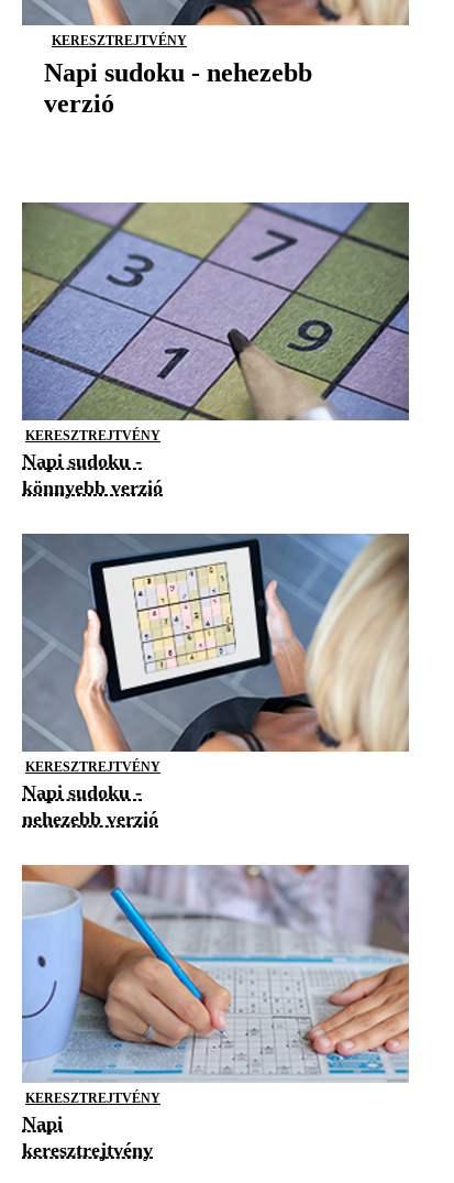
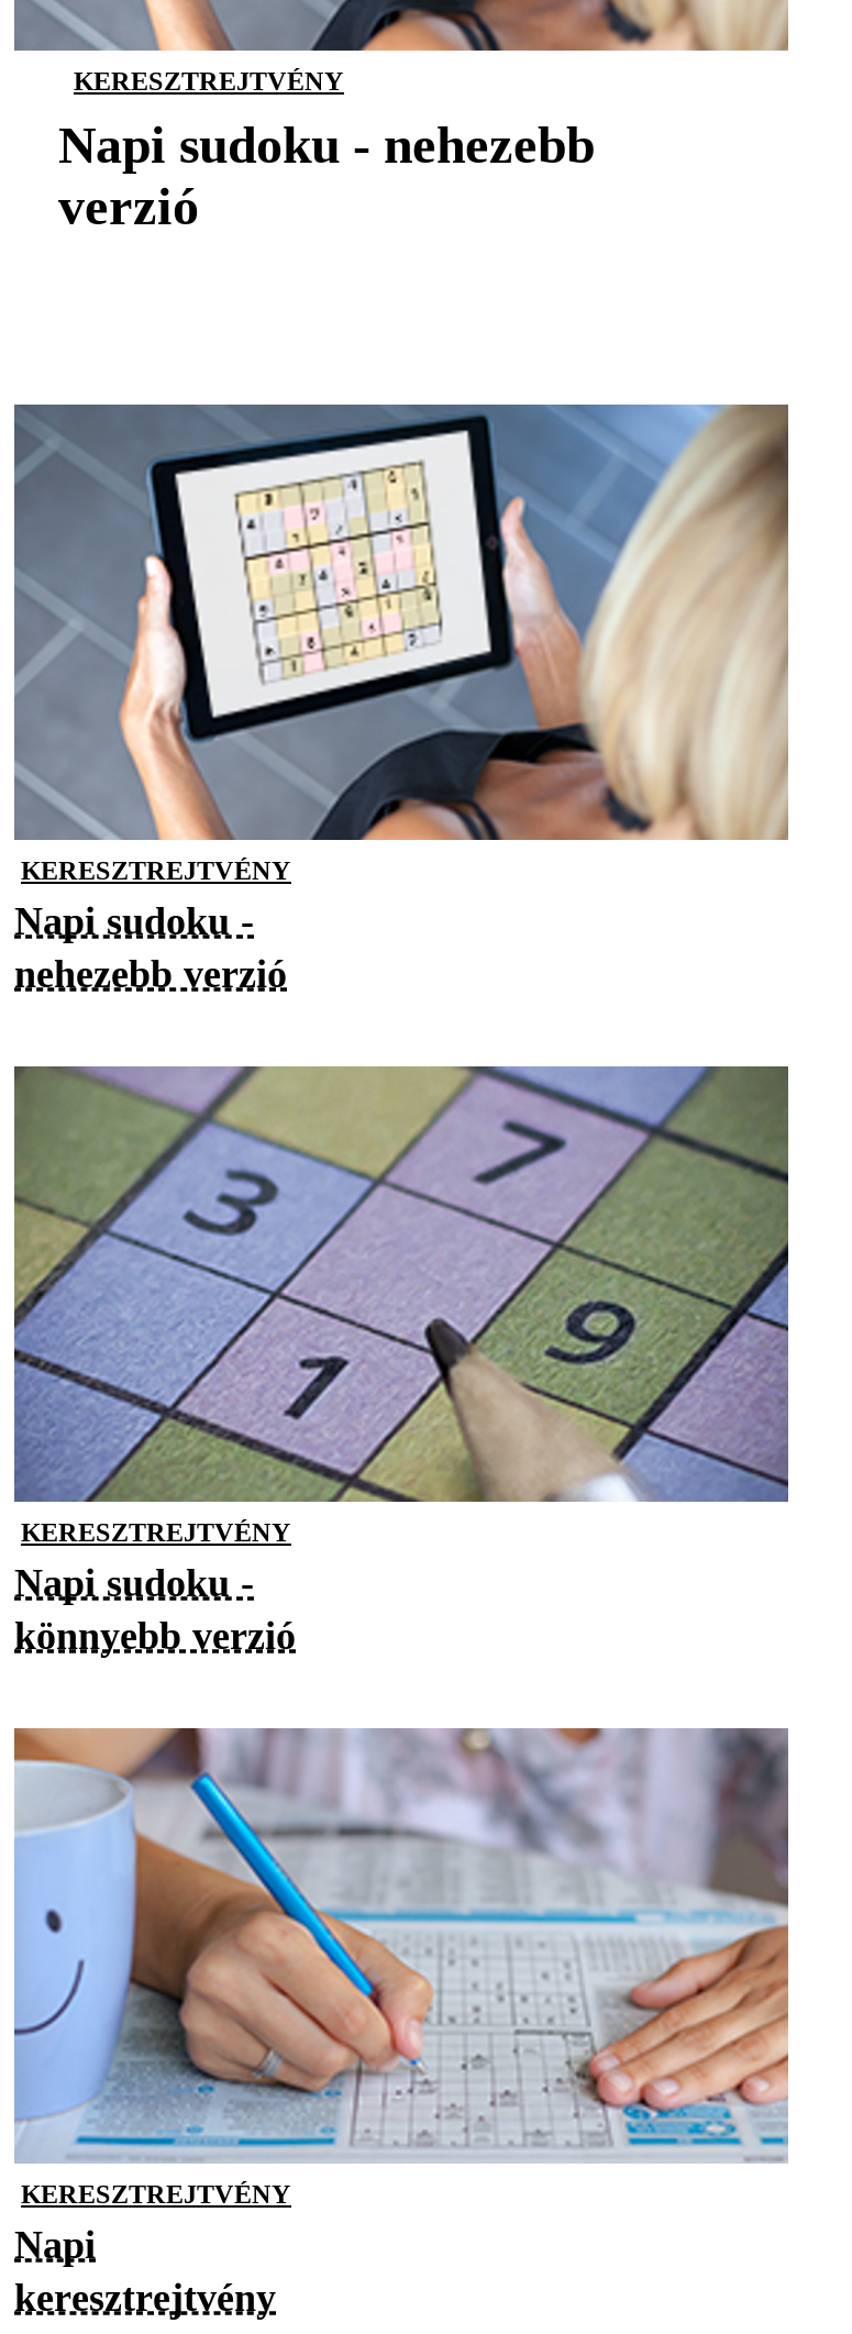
moved down: [image]

moved down: könnyebb verzió

moved up: [image]

moved up: nehezebb verzió
